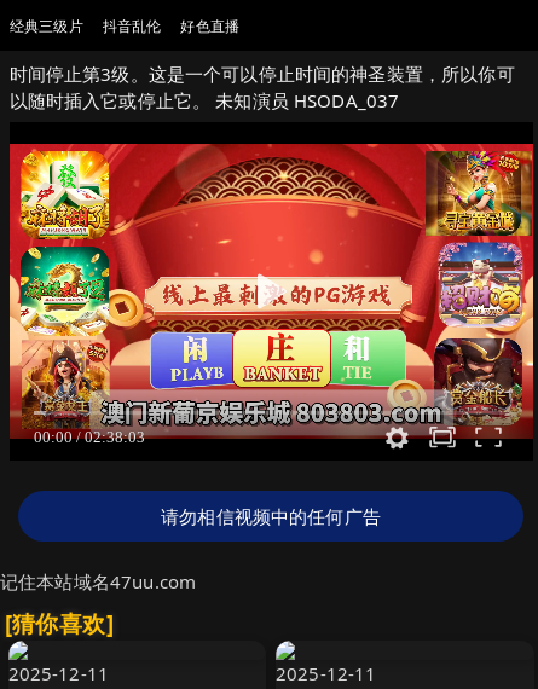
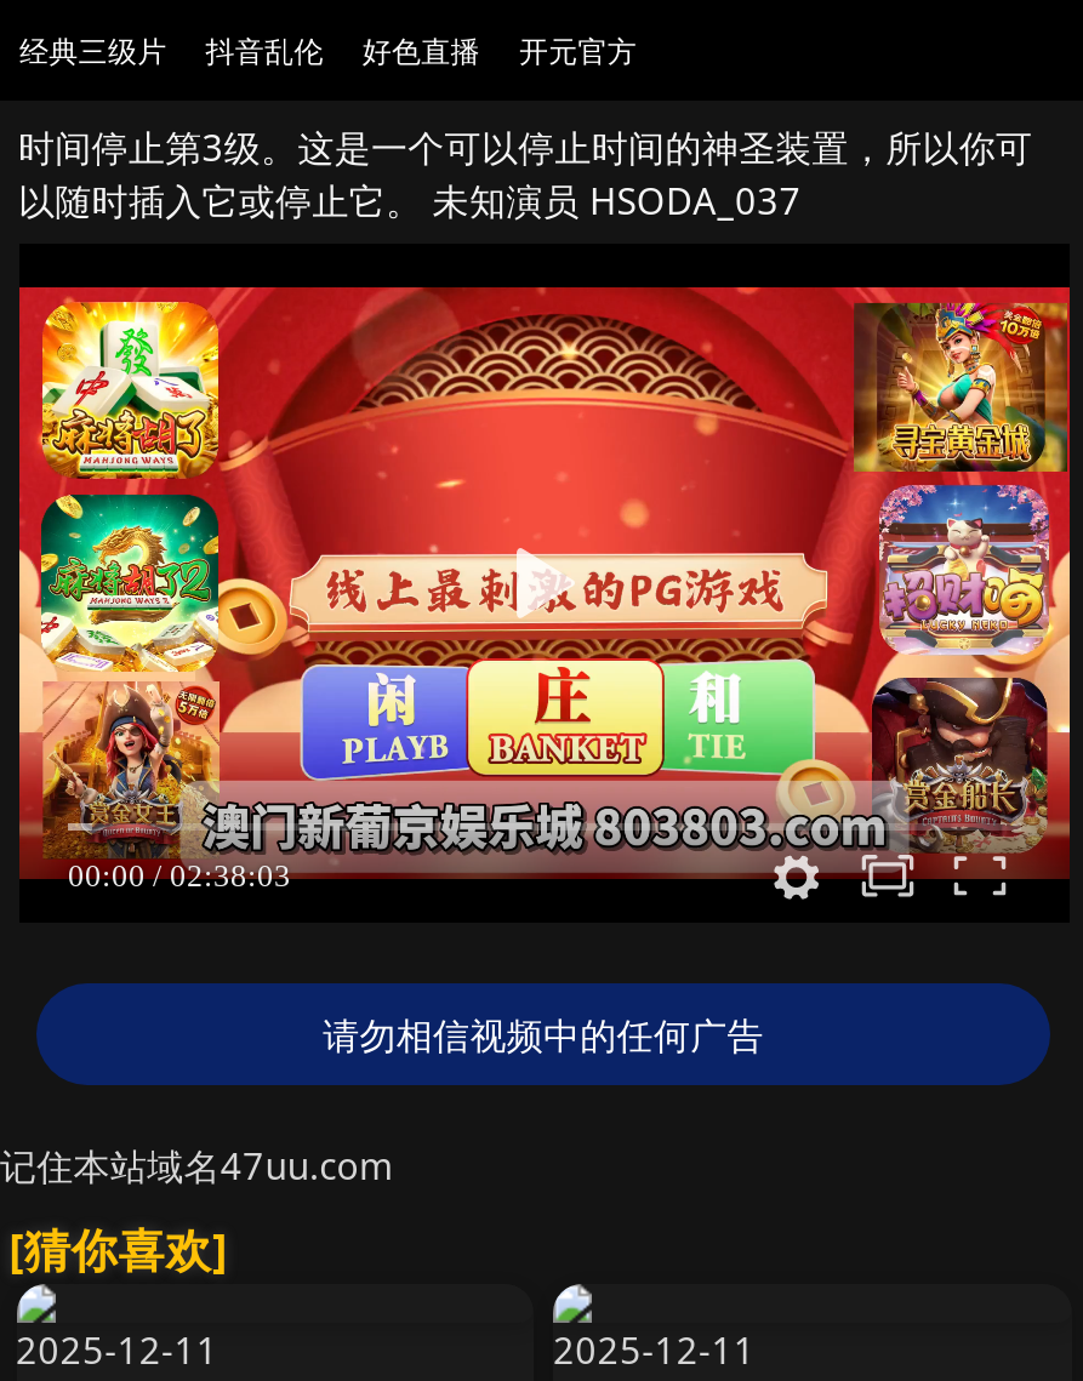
+ 开元官方
